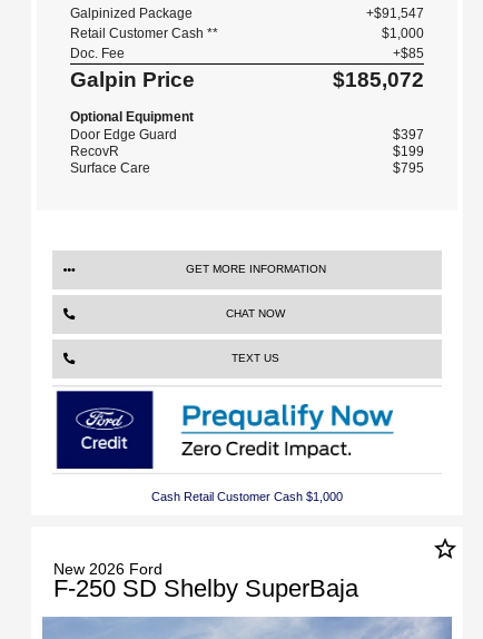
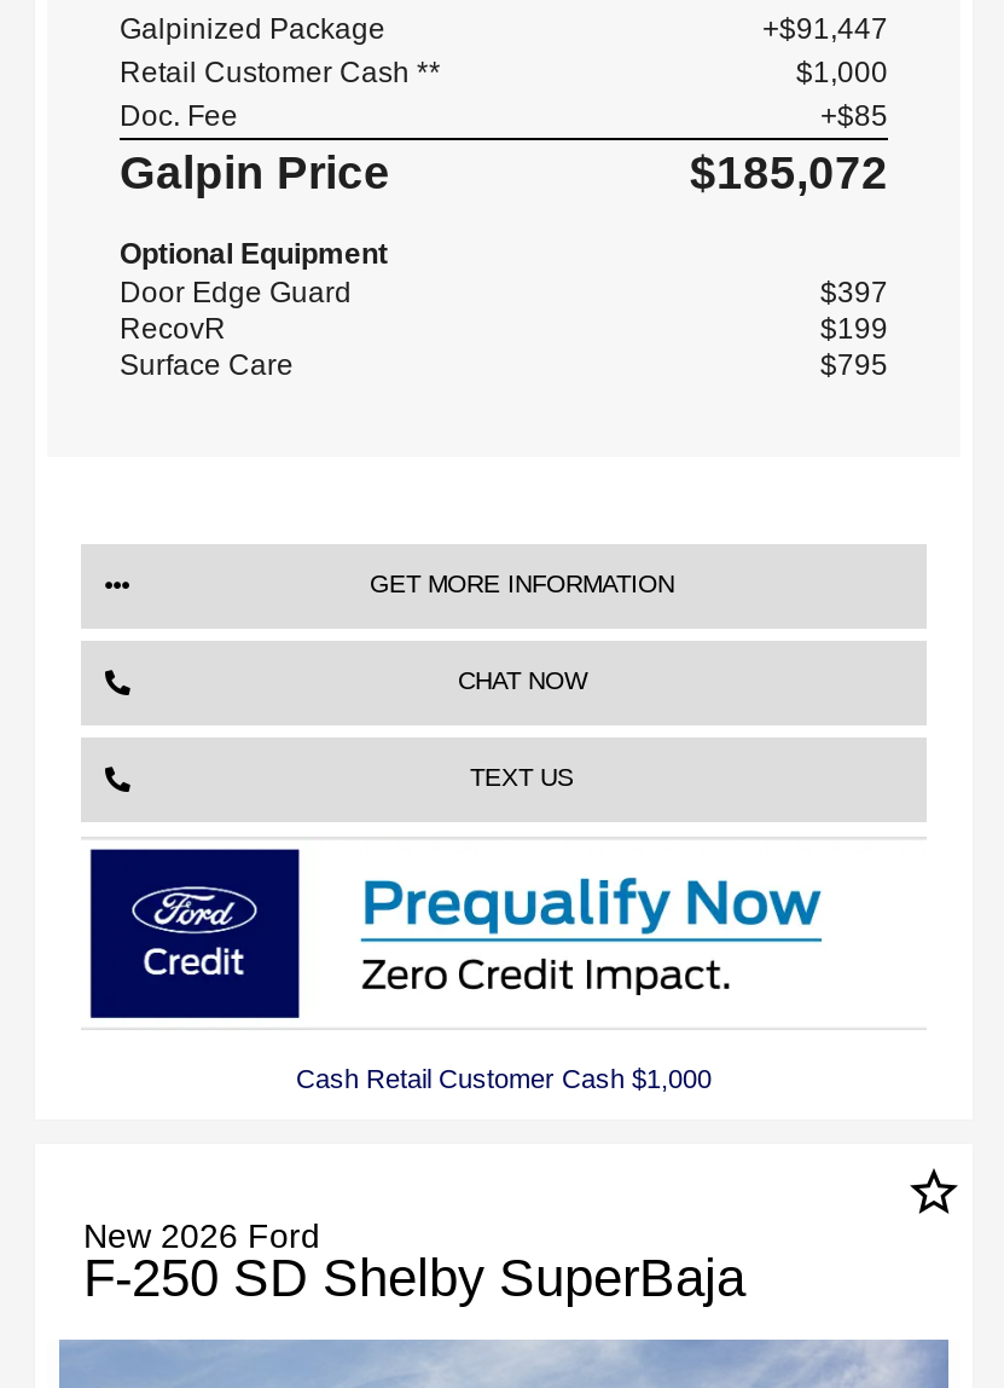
- +$91,547
+ +$91,447
